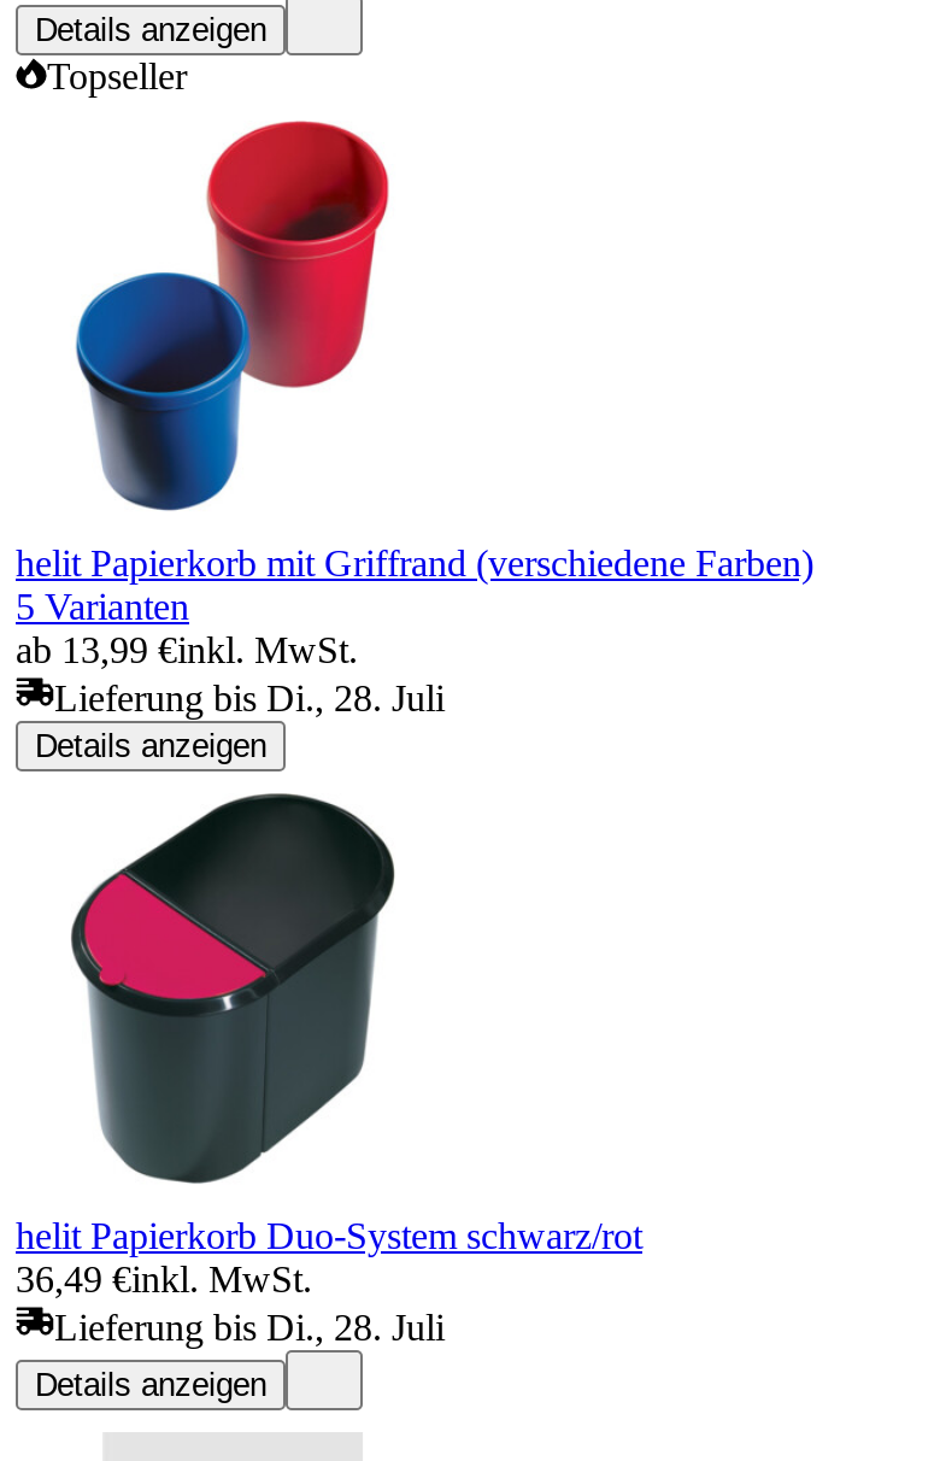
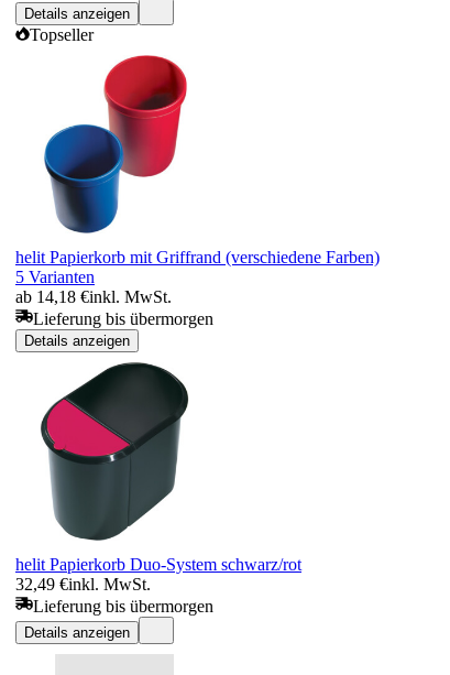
- ab 13,99 €inkl. MwSt.
- Lieferung bis Di., 28. Juli
+ ab 14,18 €inkl. MwSt.
+ Lieferung bis übermorgen

- 36,49 €inkl. MwSt.
- Lieferung bis Di., 28. Juli
+ 32,49 €inkl. MwSt.
+ Lieferung bis übermorgen
